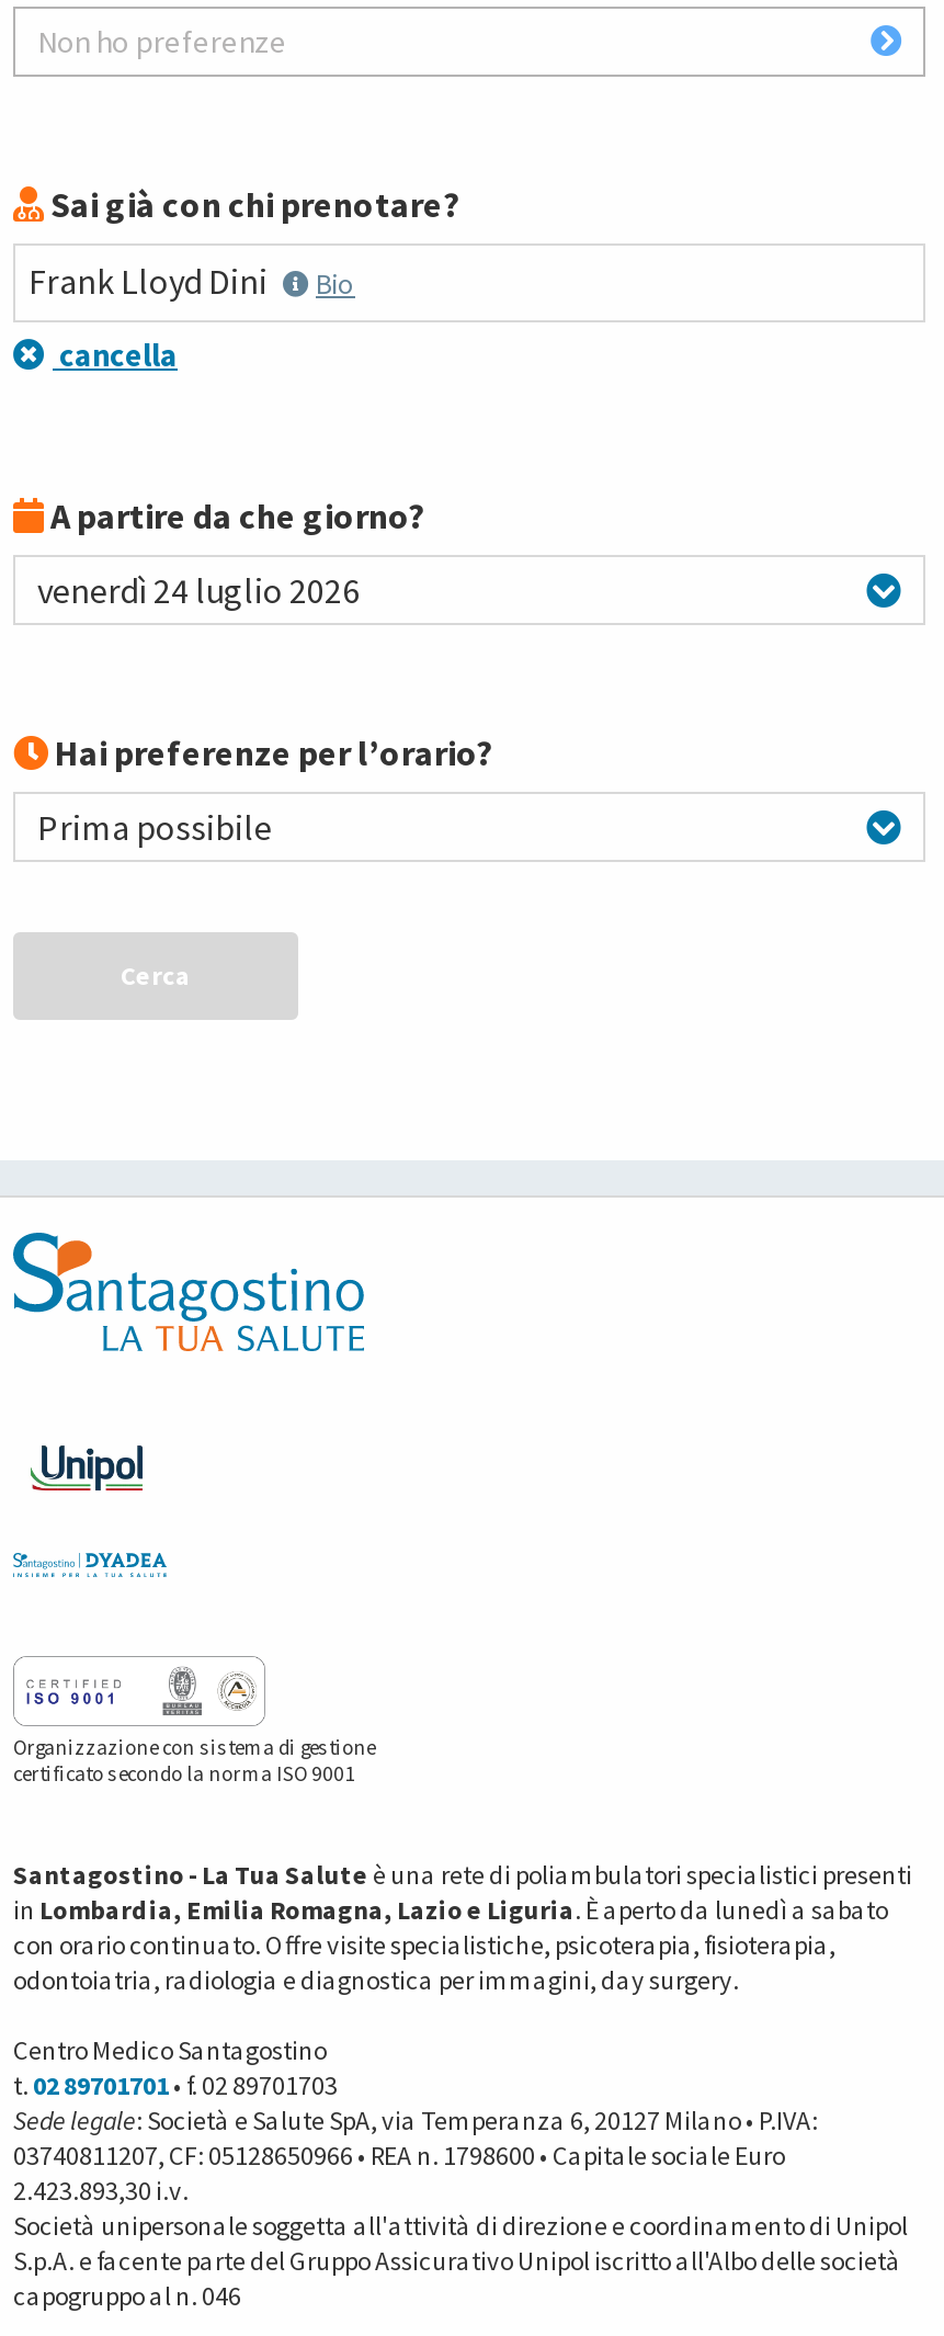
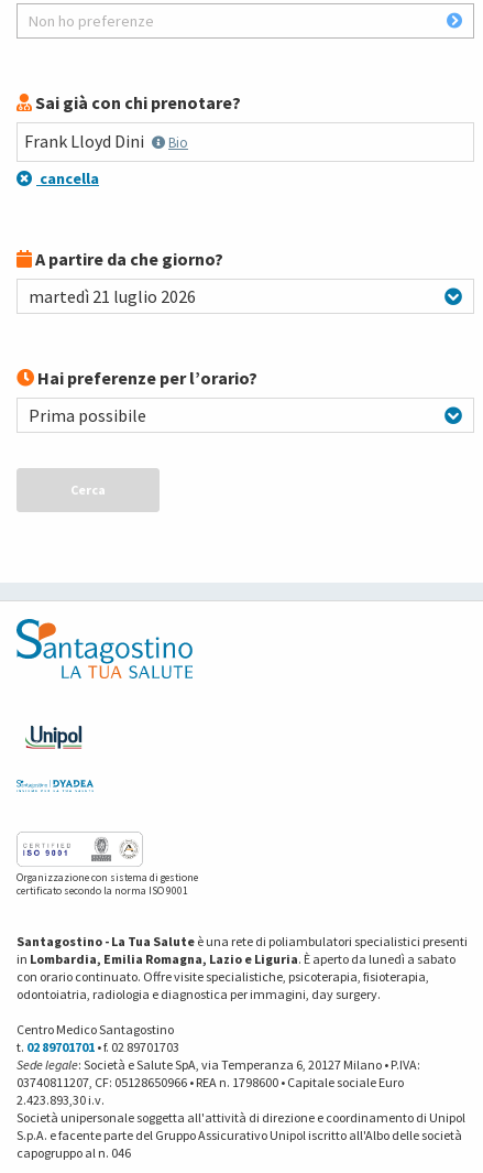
- venerdì 24 luglio 2026
+ martedì 21 luglio 2026
